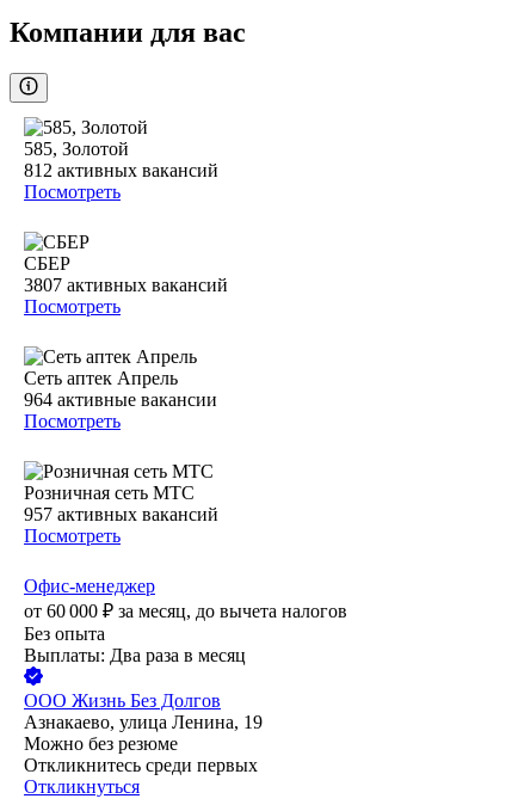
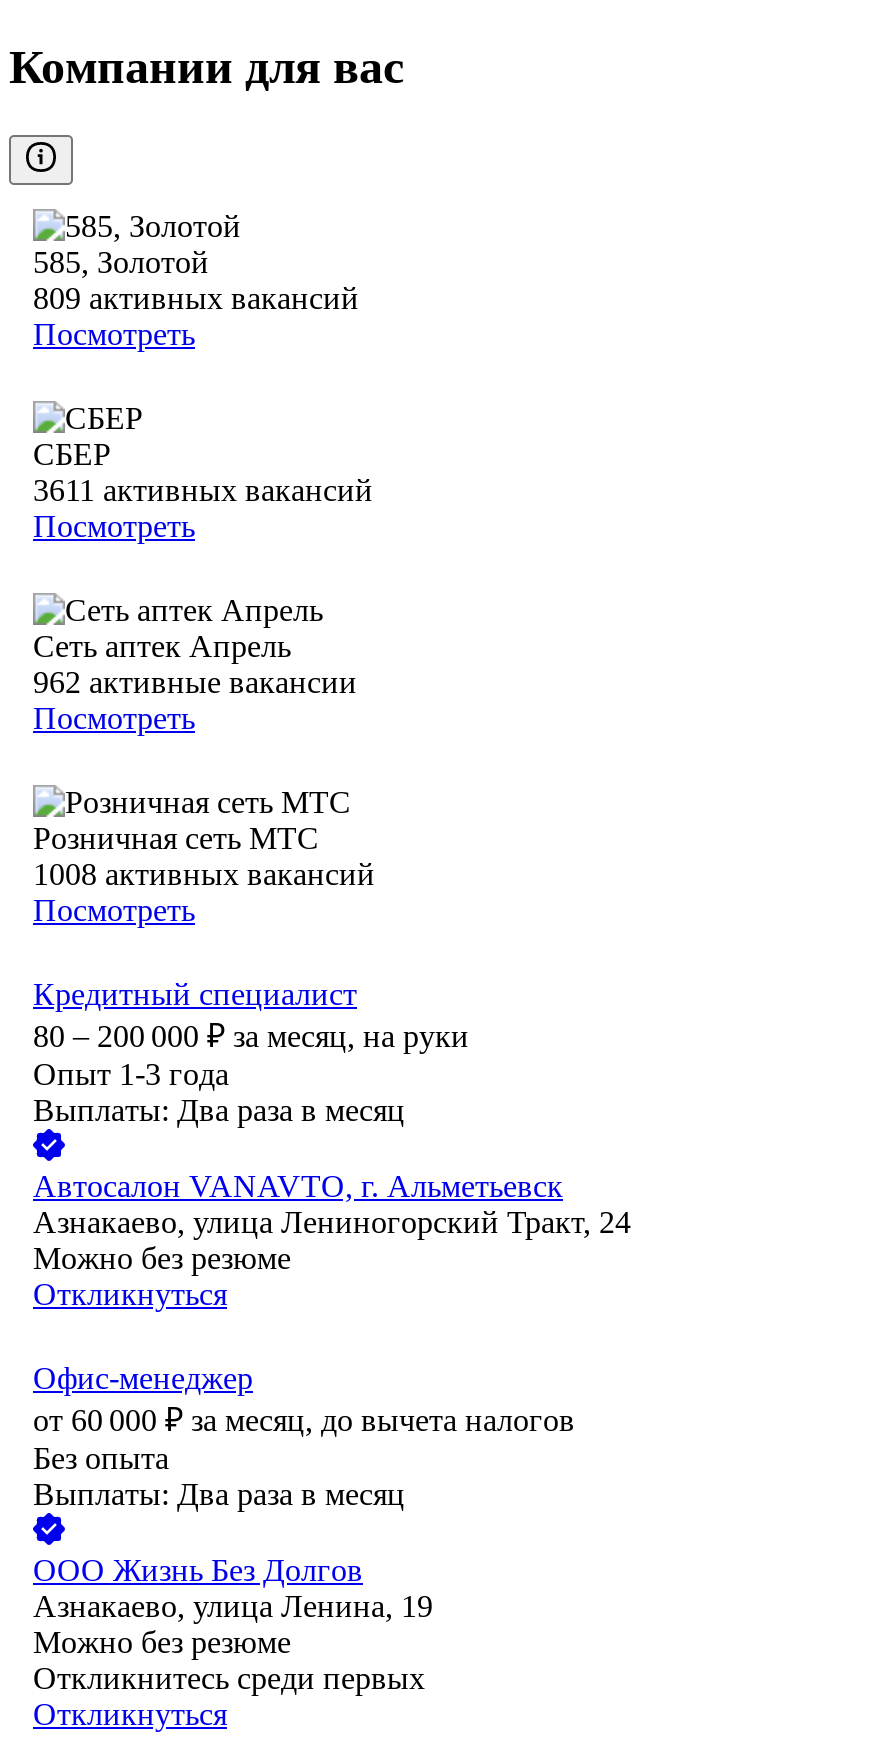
- 812 активных вакансий
+ 809 активных вакансий

- 3807 активных вакансий
+ 3611 активных вакансий

- 964 активные вакансии
+ 962 активные вакансии

- 957 активных вакансий
+ 1008 активных вакансий

+ Кредитный специалист
+ 80 – 200 000 ₽ за месяц, на руки
+ Опыт 1-3 года
+ Выплаты: Два раза в месяц
+ Автосалон VANAVTO, г. Альметьевск
+ Азнакаево, улица Лениногорский Тракт, 24
+ Можно без резюме
+ Откликнуться
